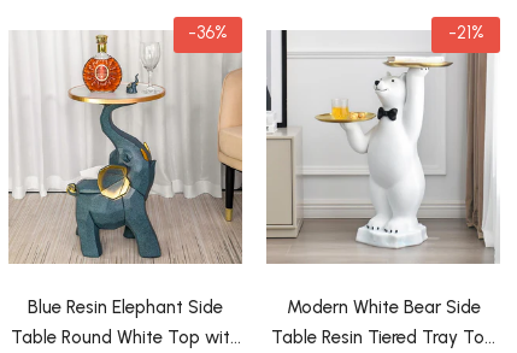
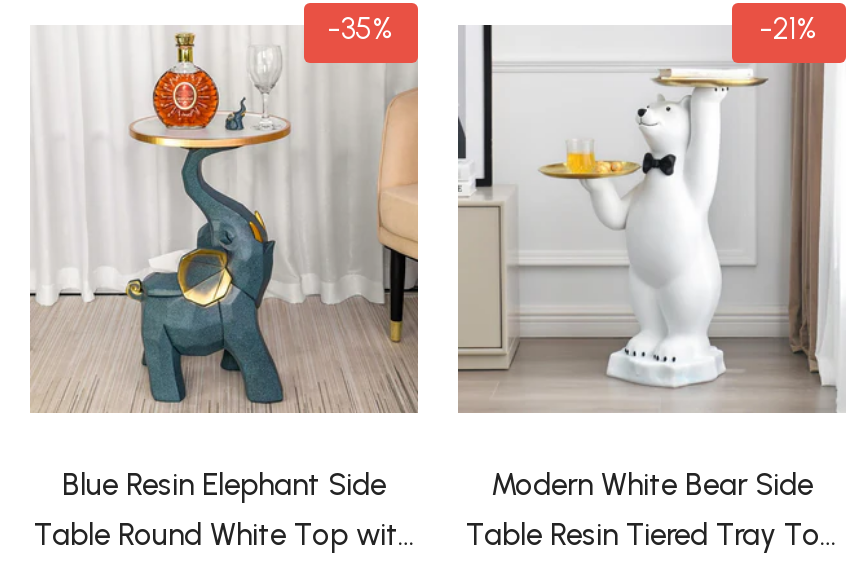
- -36%
+ -35%
